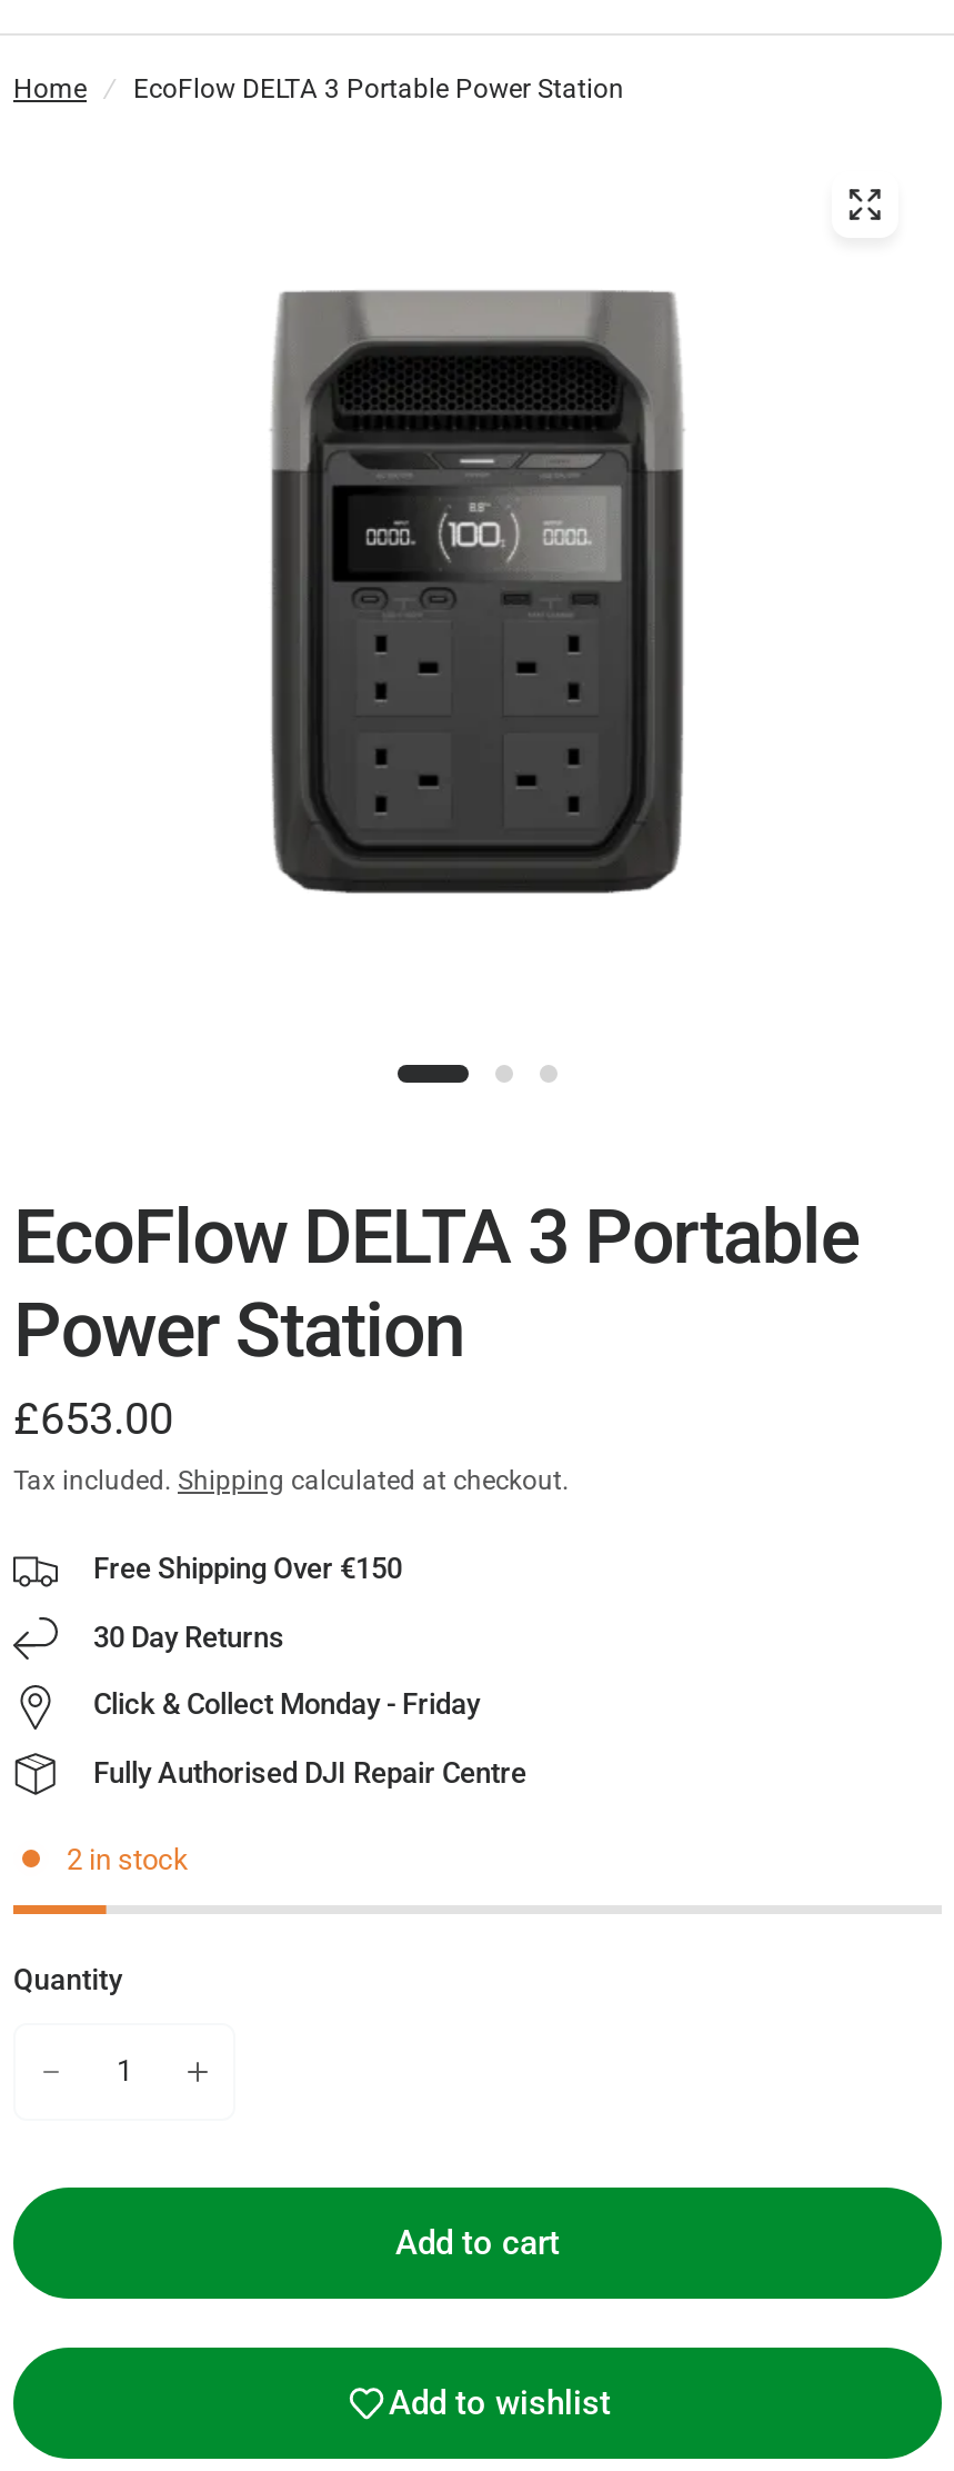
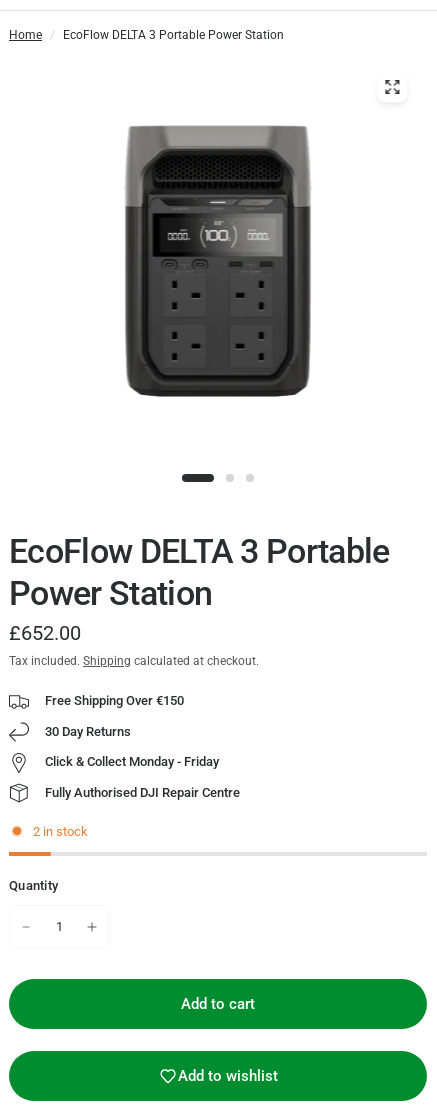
- £653.00
+ £652.00
